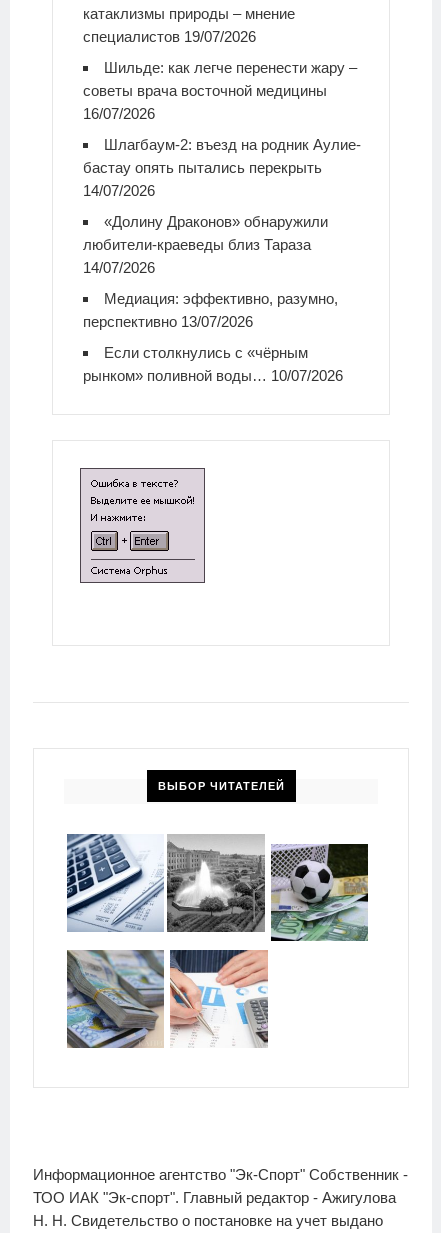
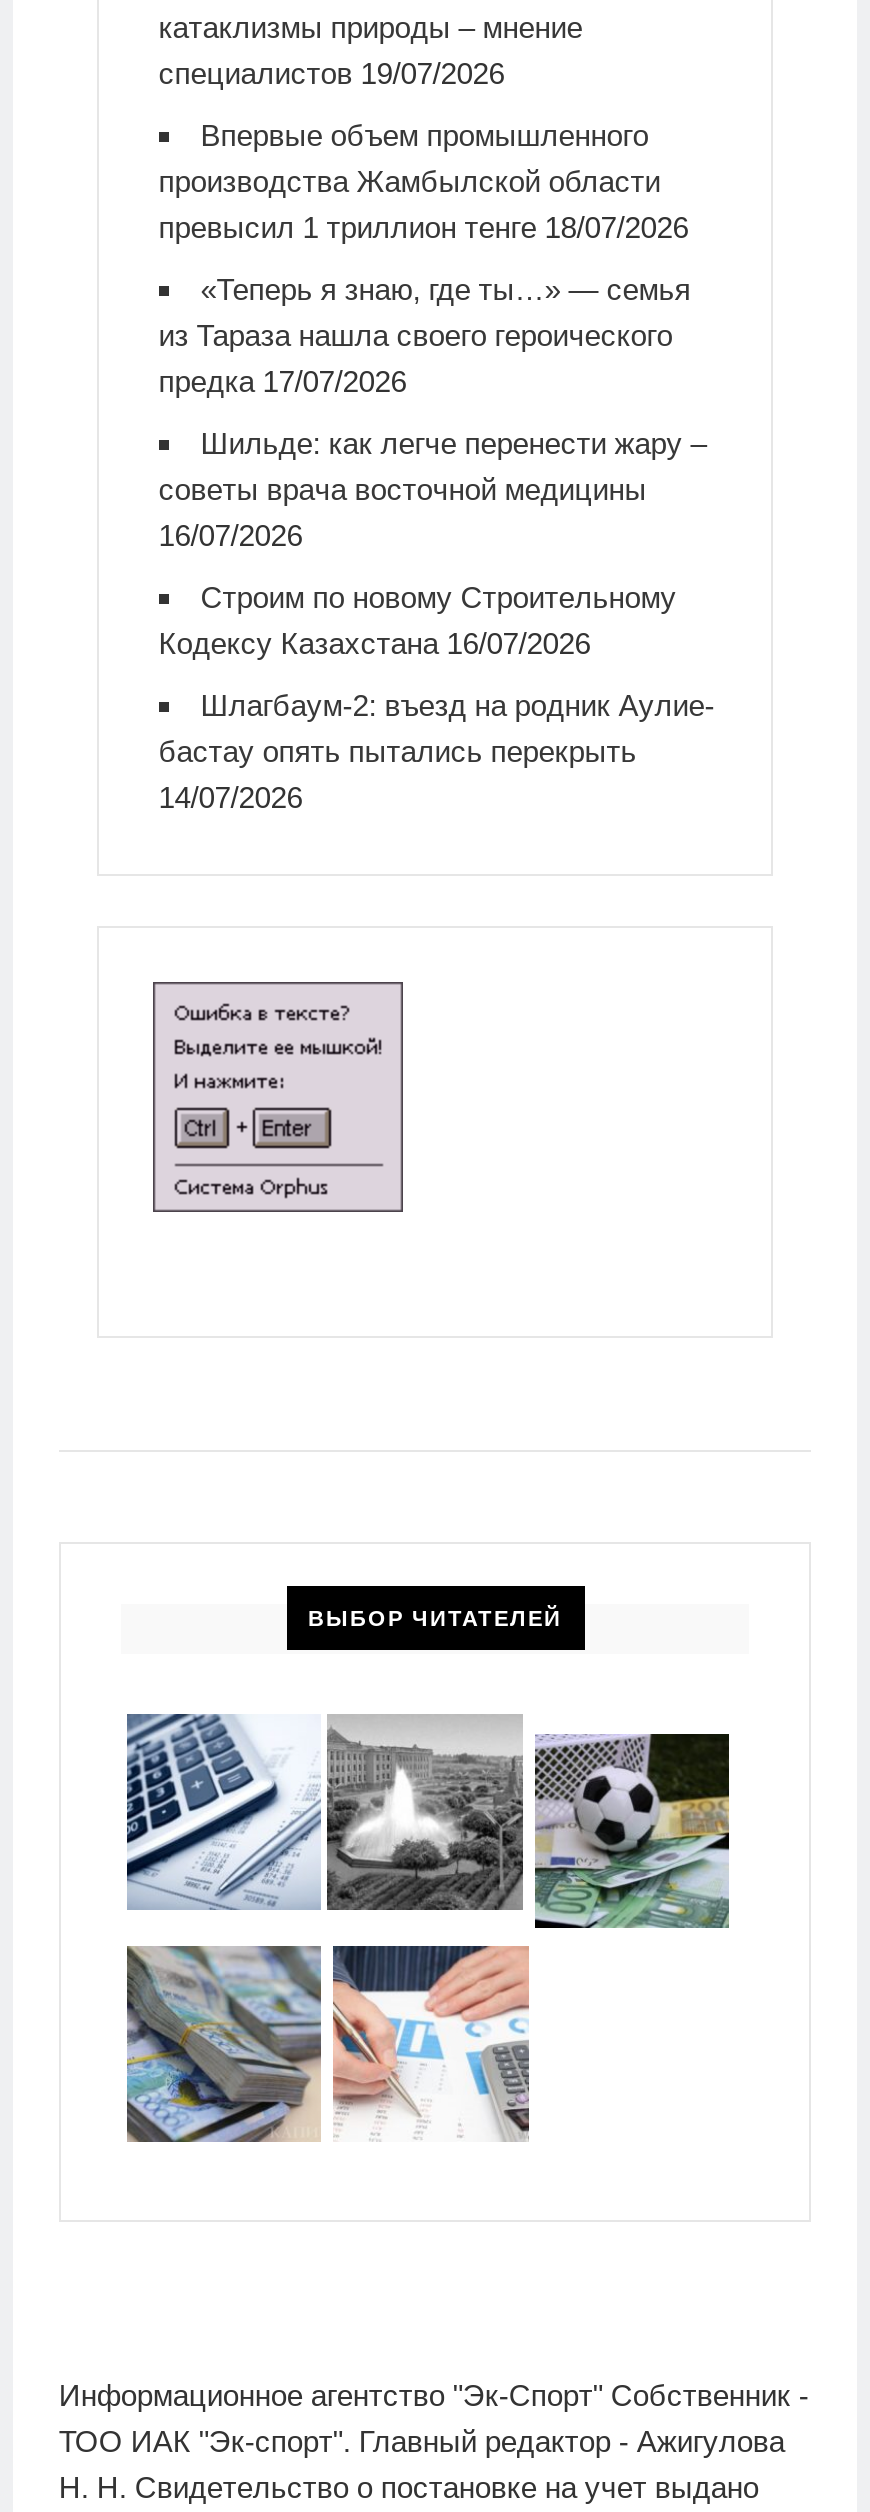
+ Впервые объем промышленного
+ производства Жамбылской области
+ превысил 1 триллион тенге 18/07/2026
+ «Теперь я знаю, где ты…» — семья
+ из Тараза нашла своего героического
+ предка 17/07/2026

moved down: Шильде: как легче перенести жару – | советы врача восточной медицины | 16/07/2026

+ Строим по новому Строительному
+ Кодексу Казахстана 16/07/2026

moved down: Шлагбаум-2: въезд на родник Аулие- | бастау опять пытались перекрыть | 14/07/2026

- «Долину Драконов» обнаружили
- любители-краеведы близ Тараза
- 14/07/2026
- Медиация: эффективно, разумно,
- перспективно 13/07/2026
- Если столкнулись с «чёрным
- рынком» поливной воды… 10/07/2026
